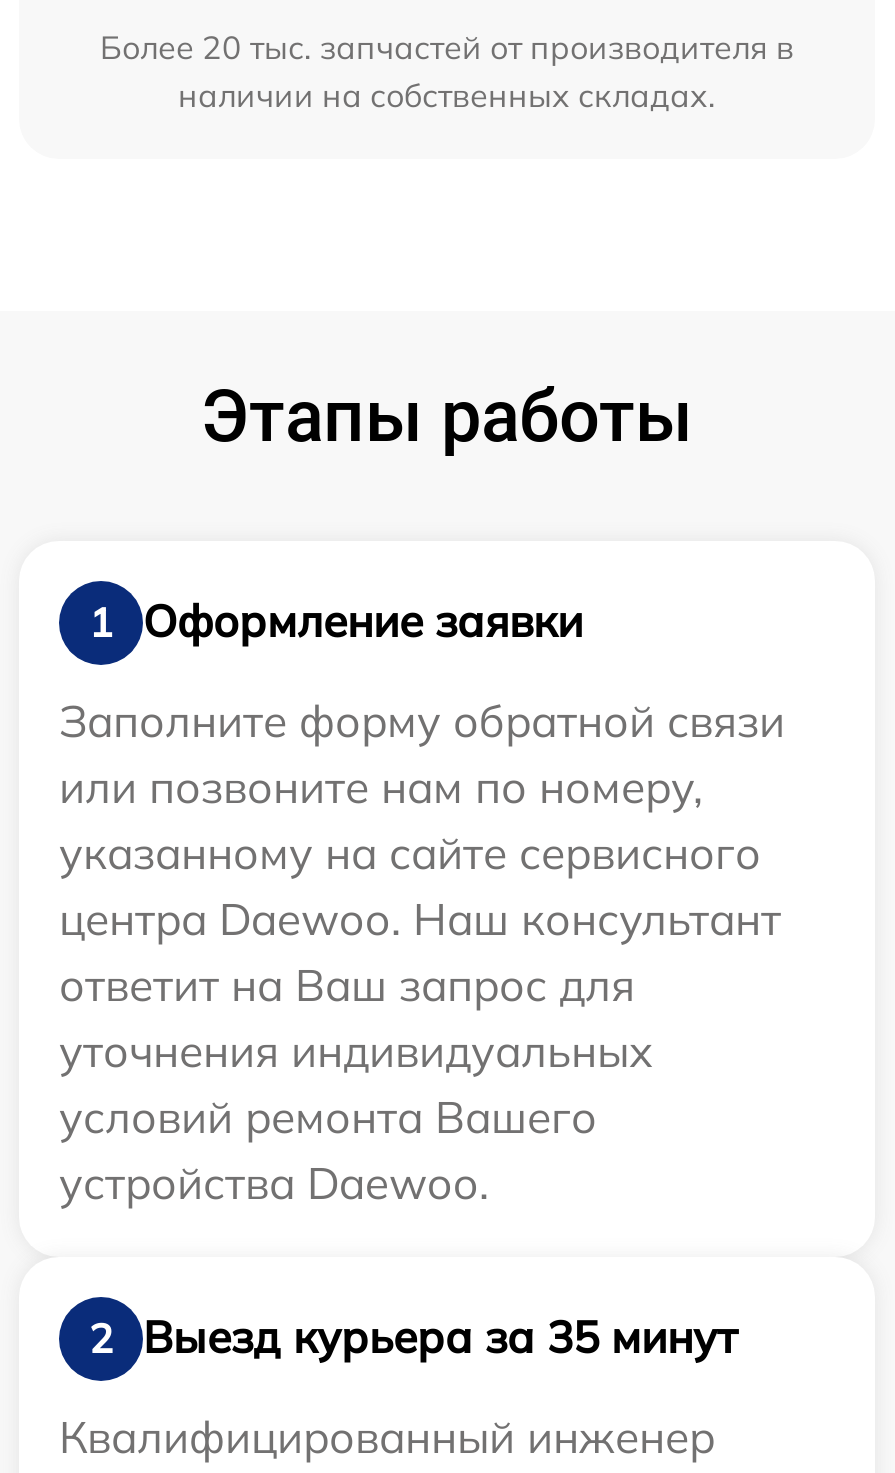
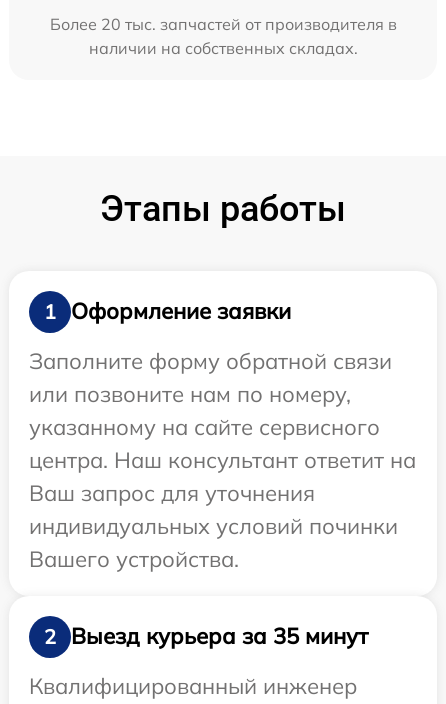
- центра Daewoo. Наш консультант
- ответит на Ваш запрос для
- уточнения индивидуальных
- условий ремонта Вашего
- устройства Daewoo.
+ центра. Наш консультант ответит на
+ Ваш запрос для уточнения
+ индивидуальных условий починки
+ Вашего устройства.
